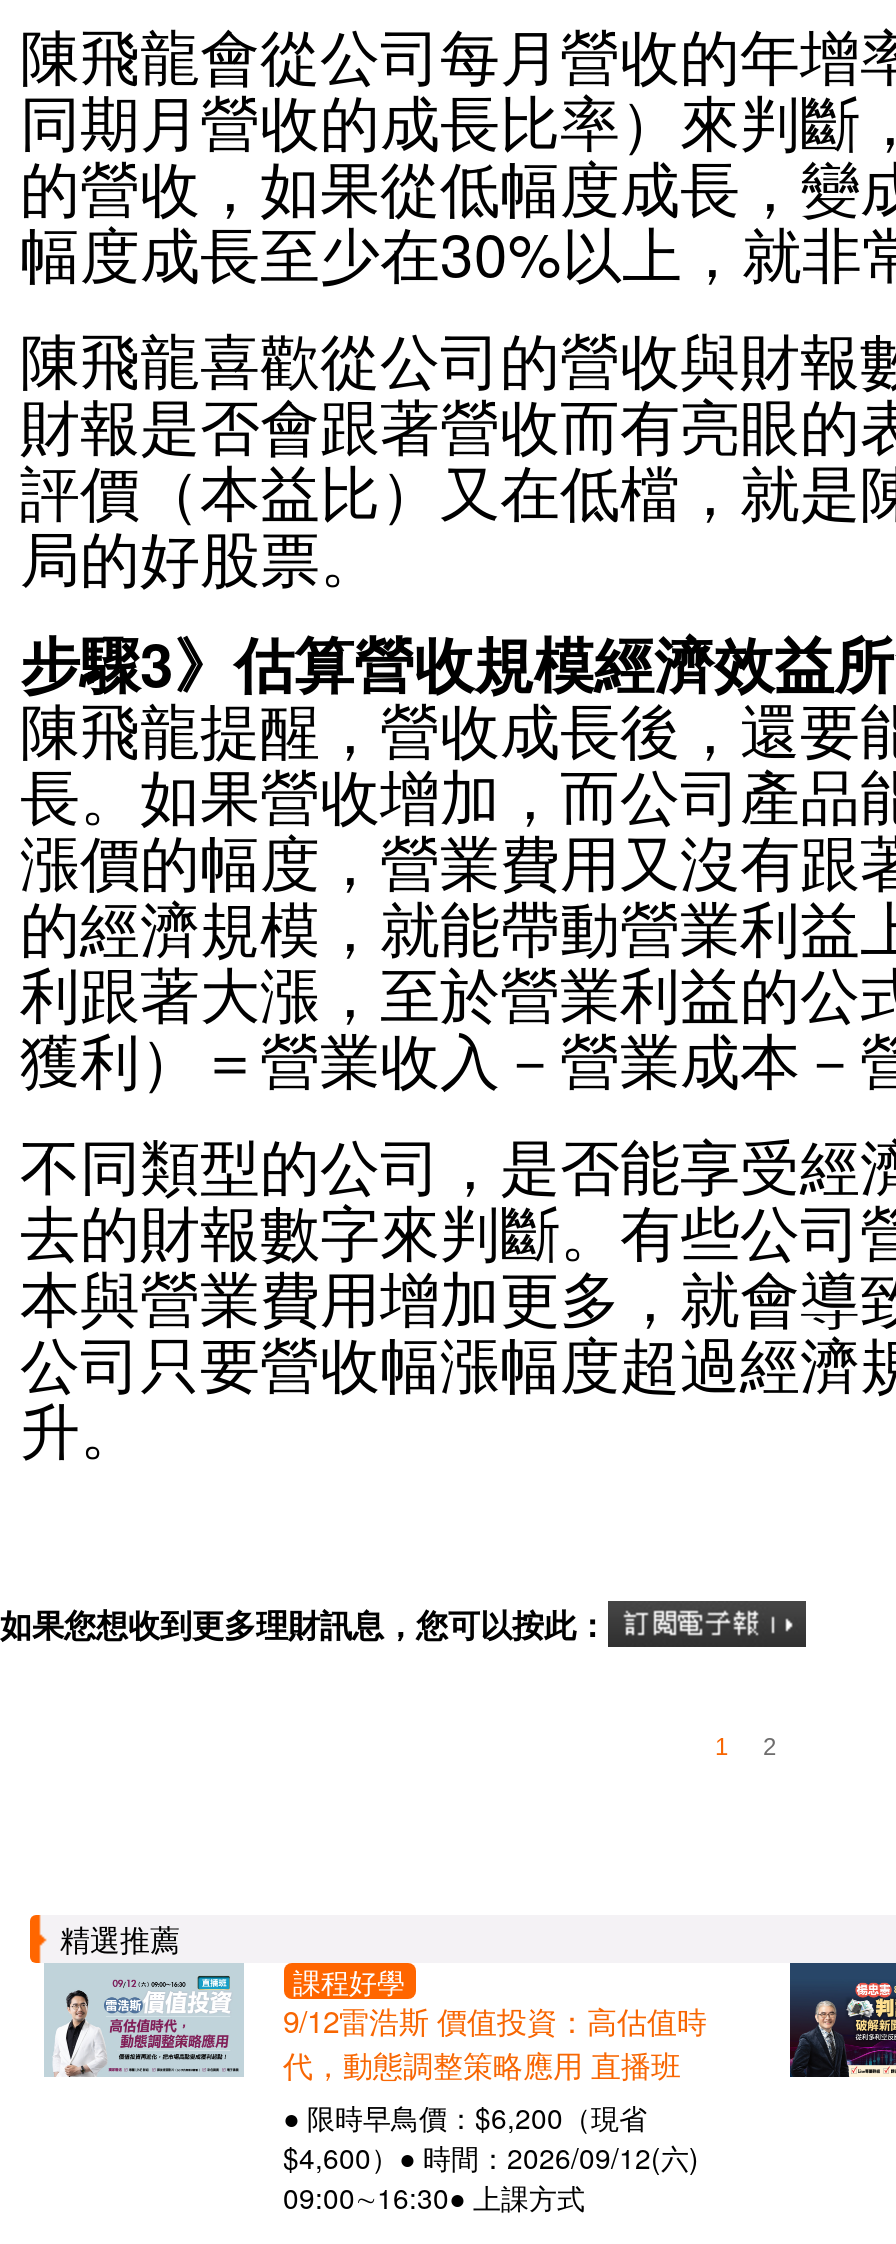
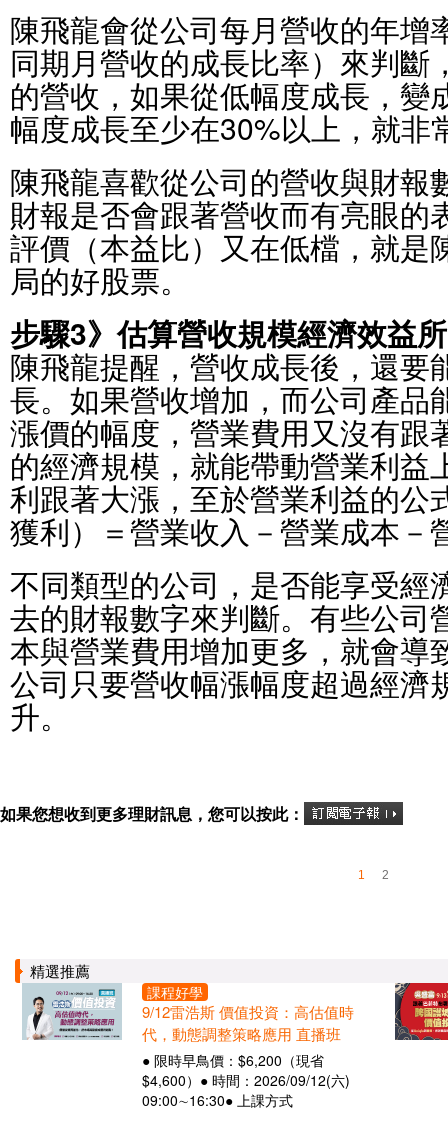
- [image]
+ [image]
